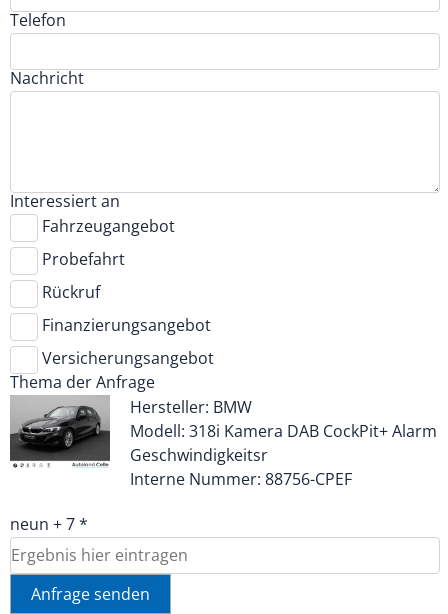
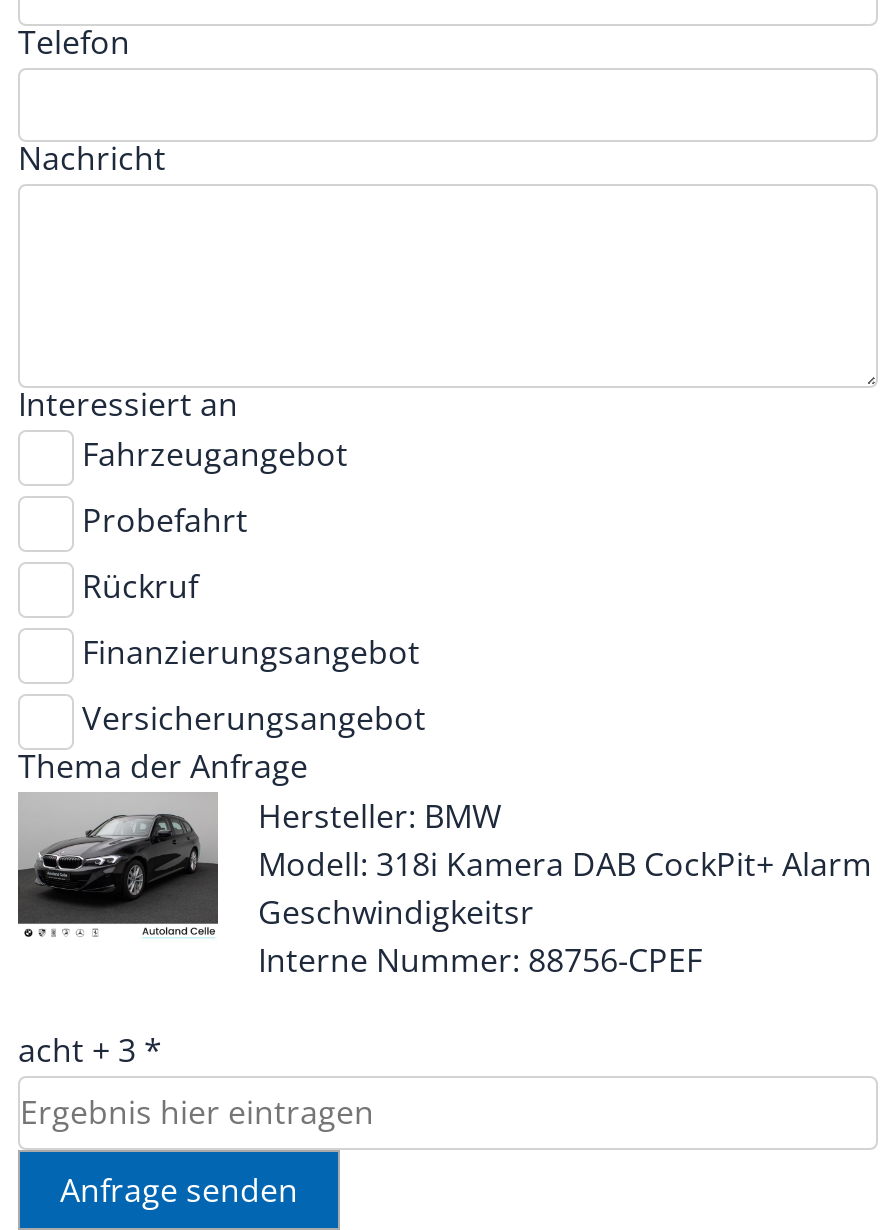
- neun + 7 *
+ acht + 3 *
